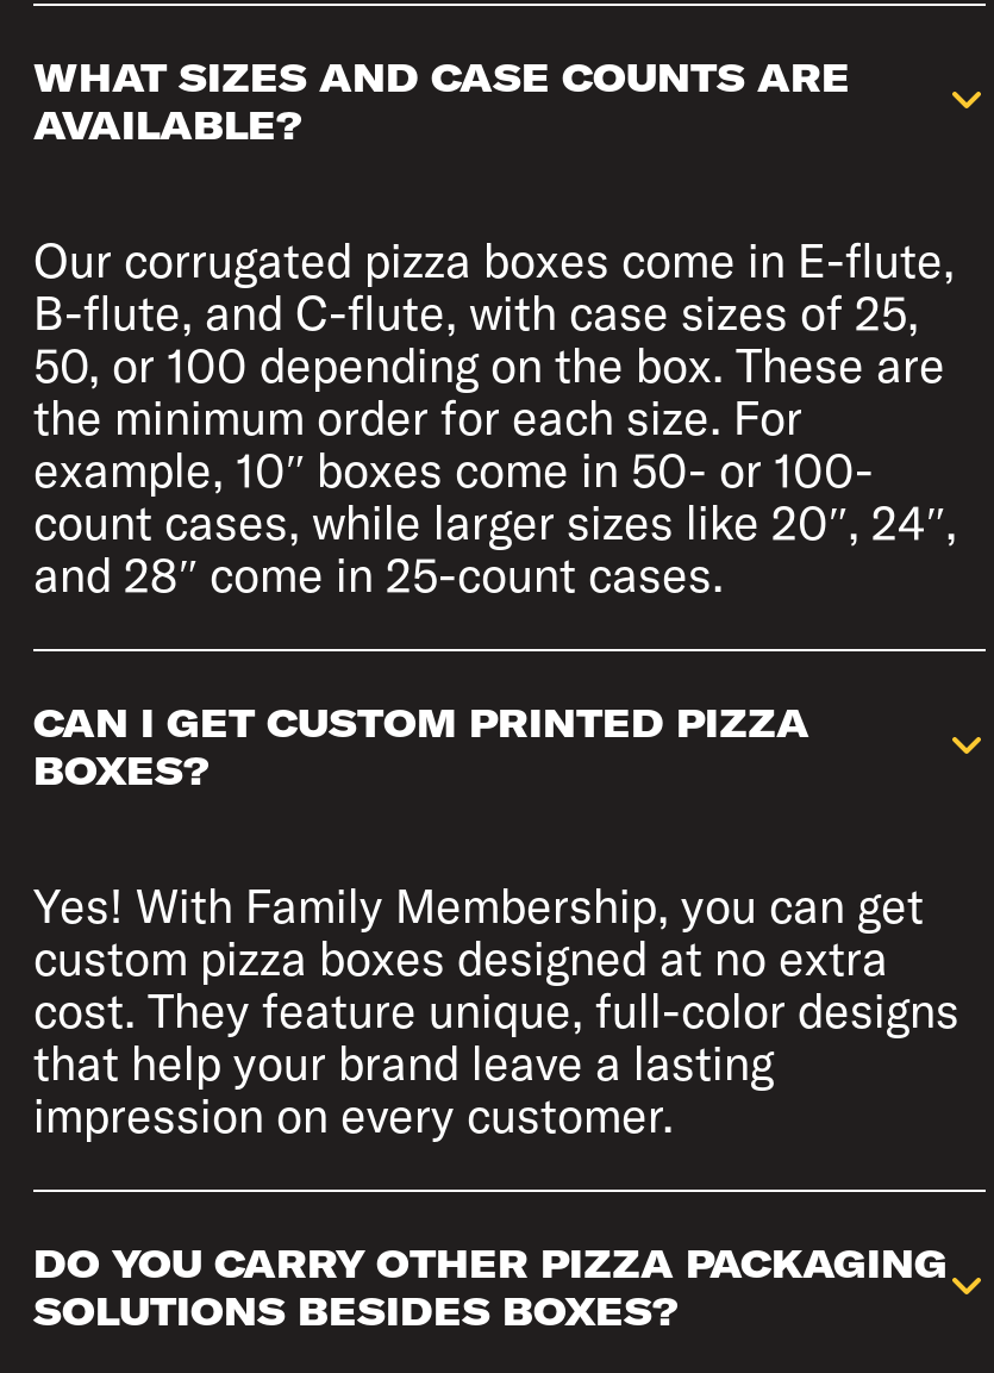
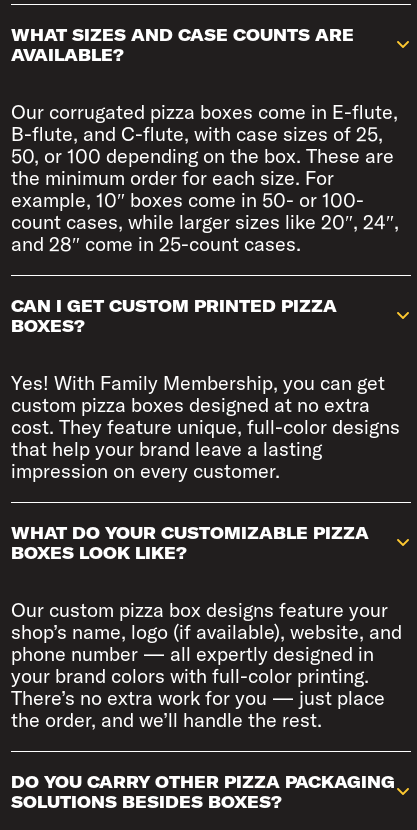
+ WHAT DO YOUR CUSTOMIZABLE PIZZA
+ BOXES LOOK LIKE?
+ Our custom pizza box designs feature your
+ shop’s name, logo (if available), website, and
+ phone number — all expertly designed in
+ your brand colors with full-color printing.
+ There’s no extra work for you — just place
+ the order, and we’ll handle the rest.
